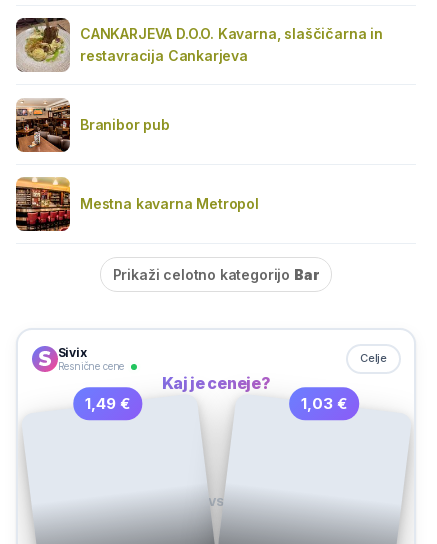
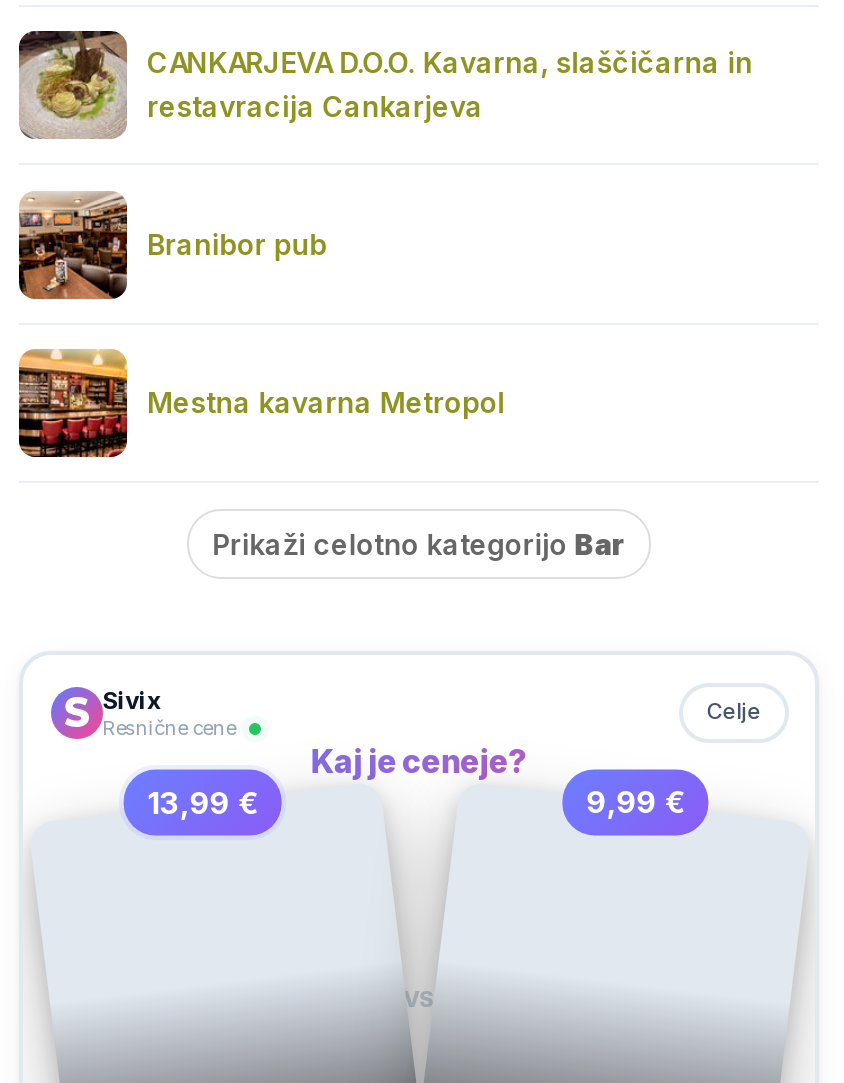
- 1,49 €
+ 13,99 €

- 1,03 €
+ 9,99 €
